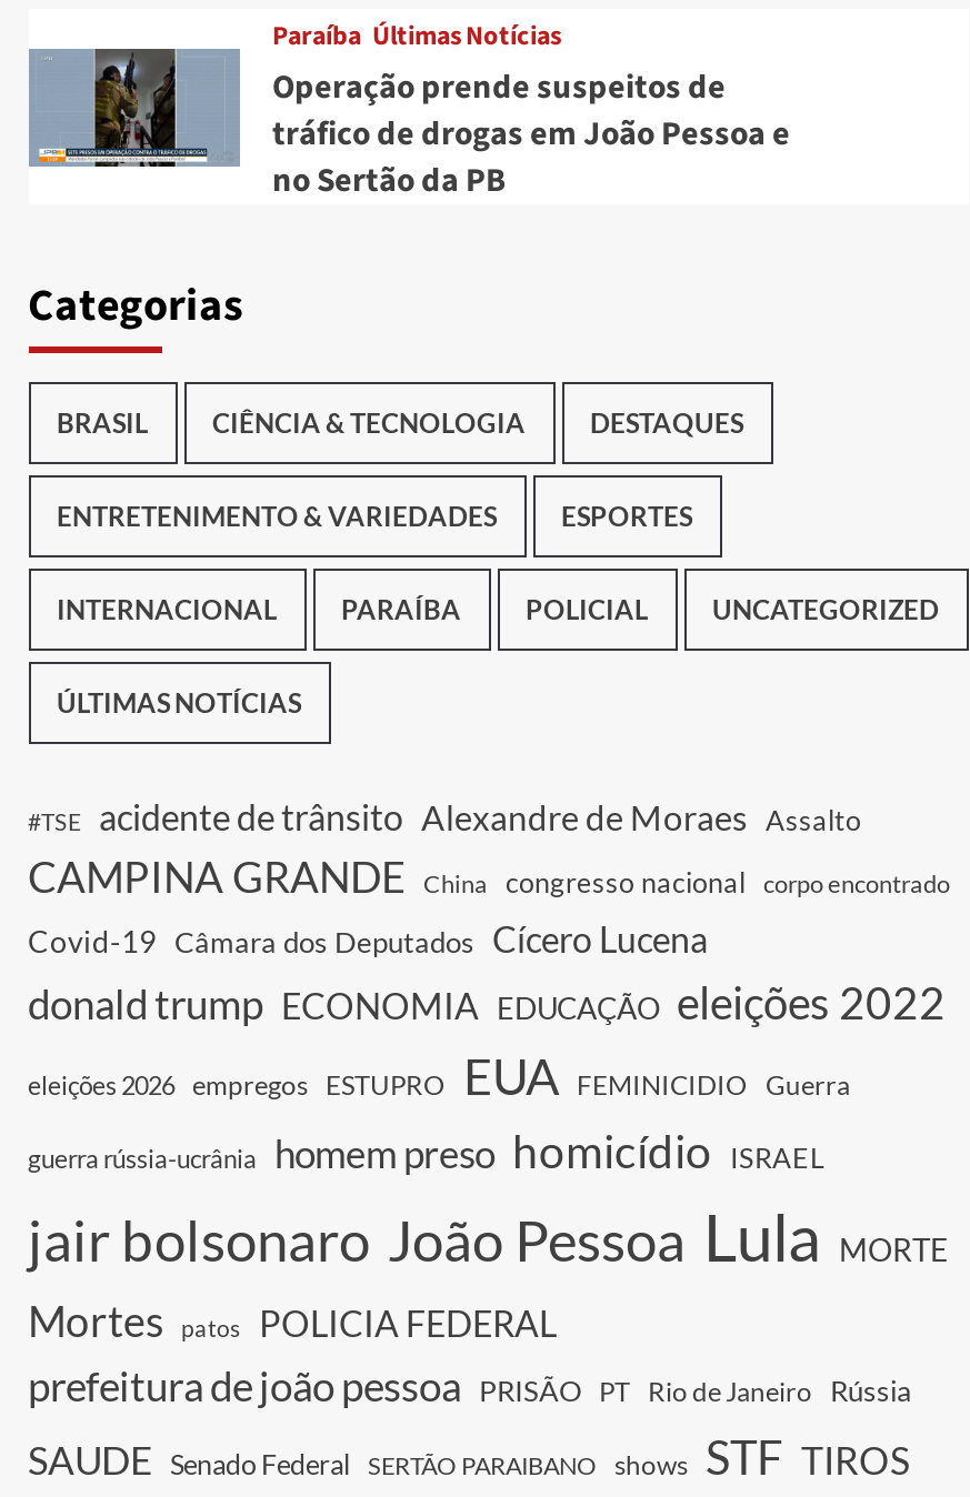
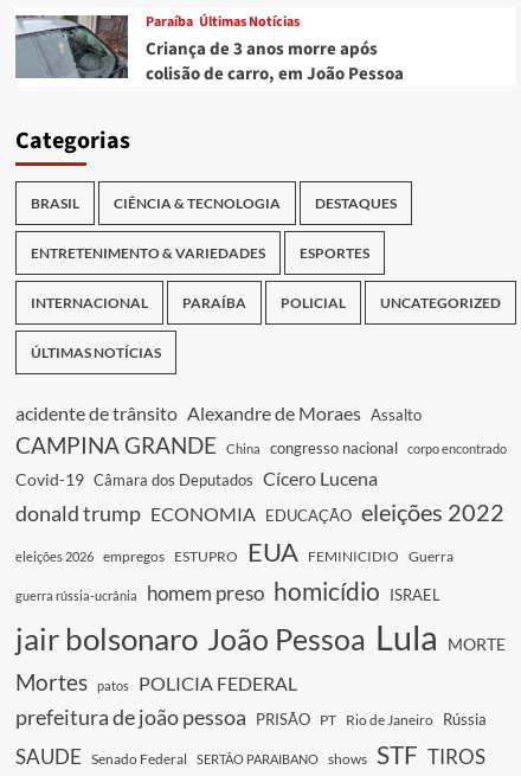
- [image]
- Operação prende suspeitos de
- tráfico de drogas em João Pessoa e
- no Sertão da PB
+ [image]
+ Criança de 3 anos morre após
+ colisão de carro, em João Pessoa

- #TSE
